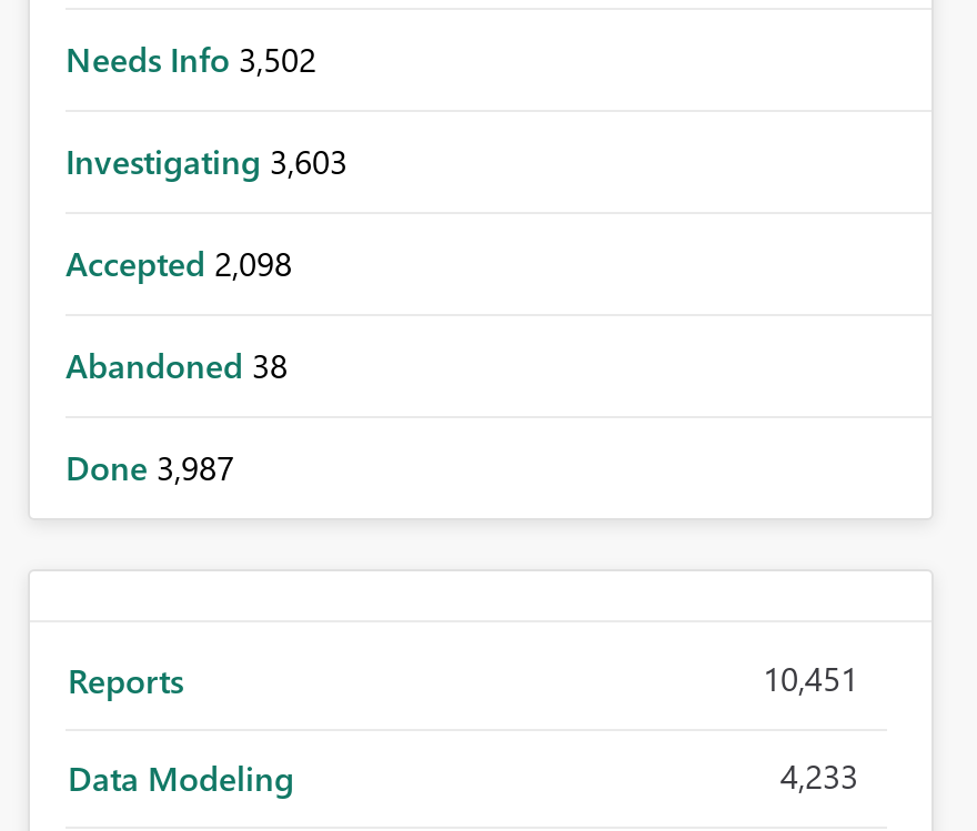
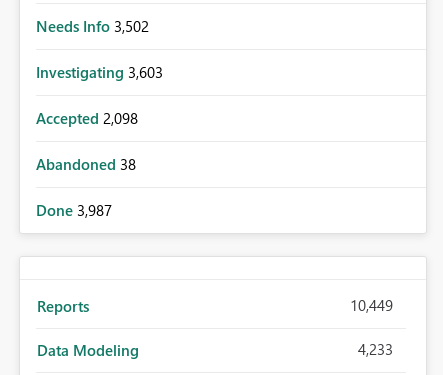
- 10,451
+ 10,449
